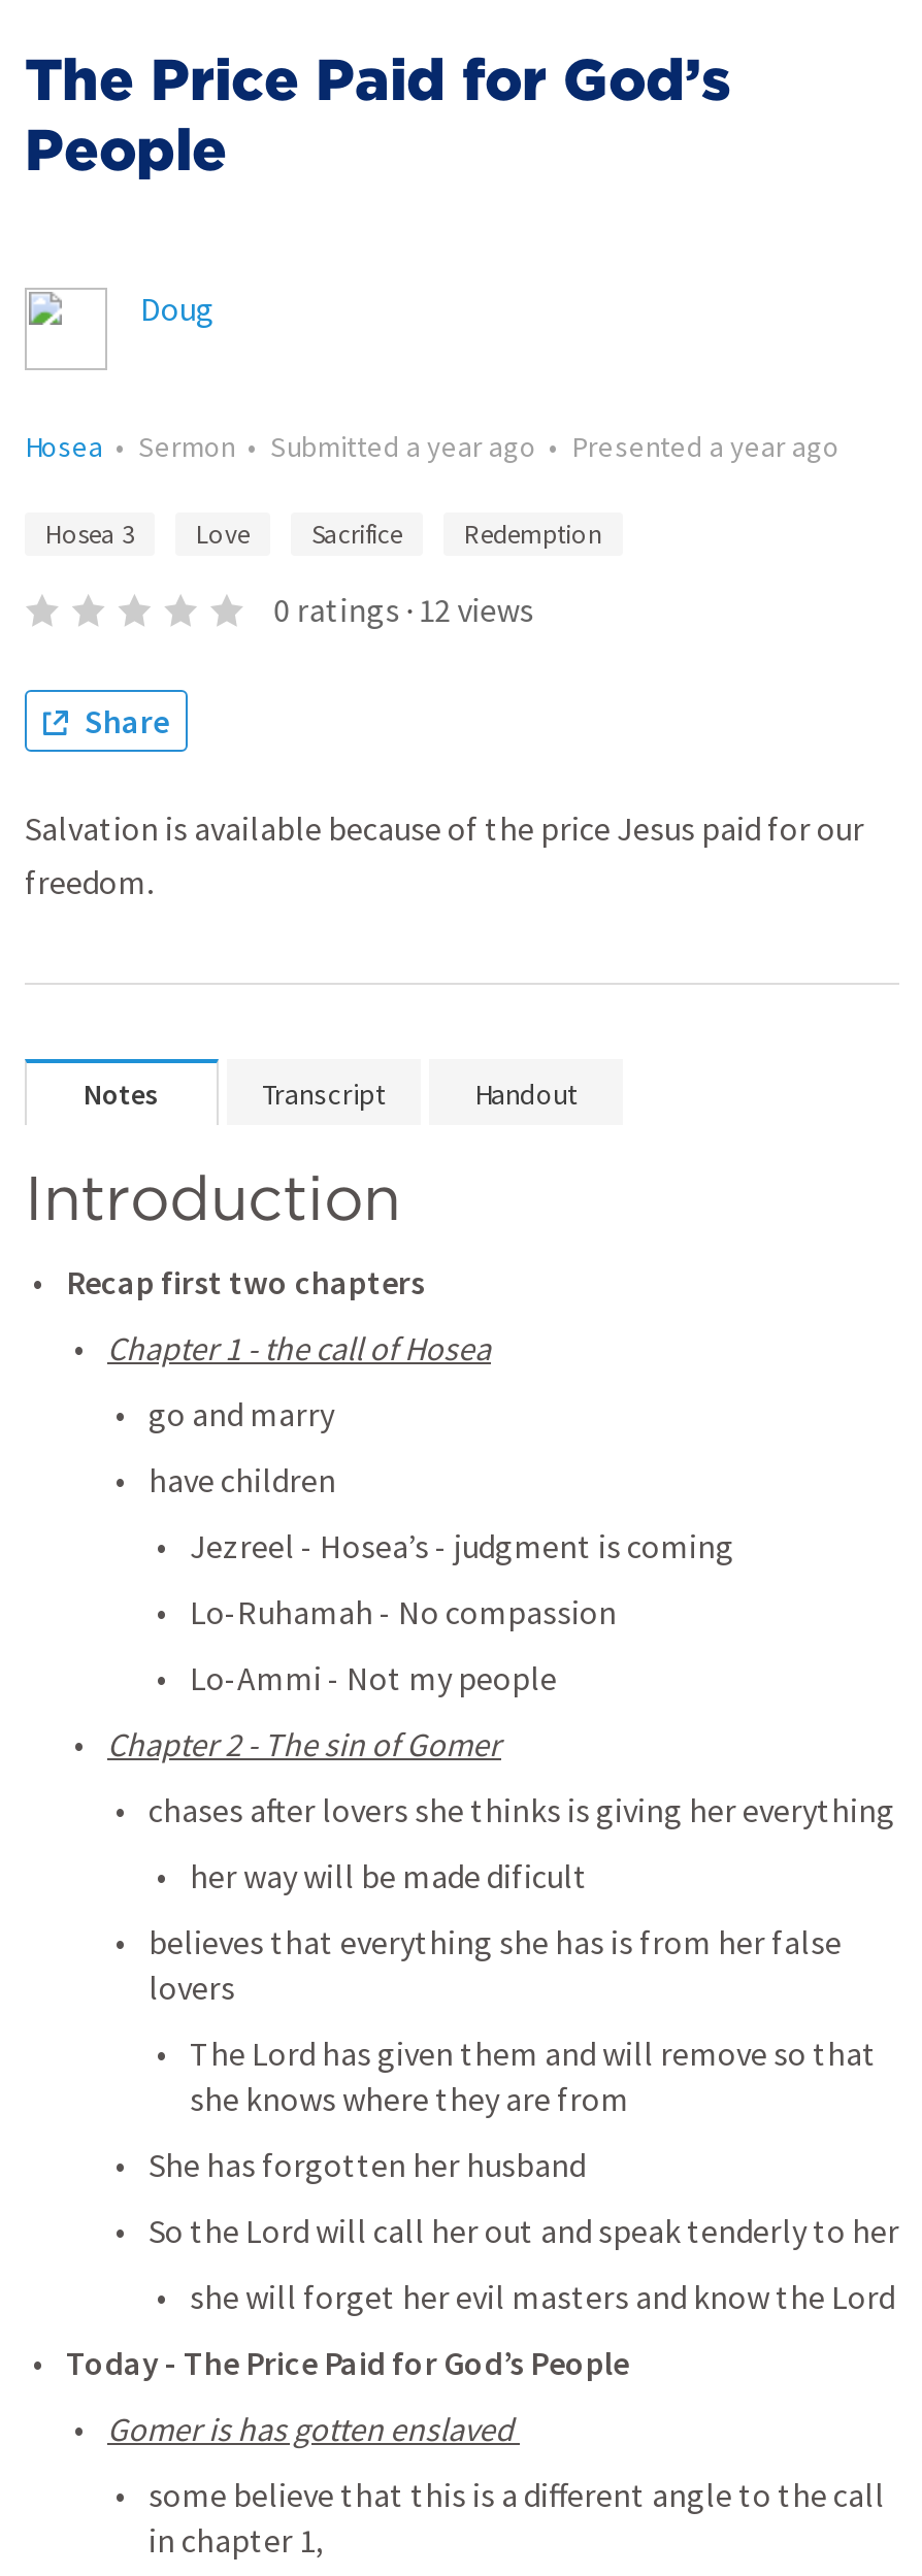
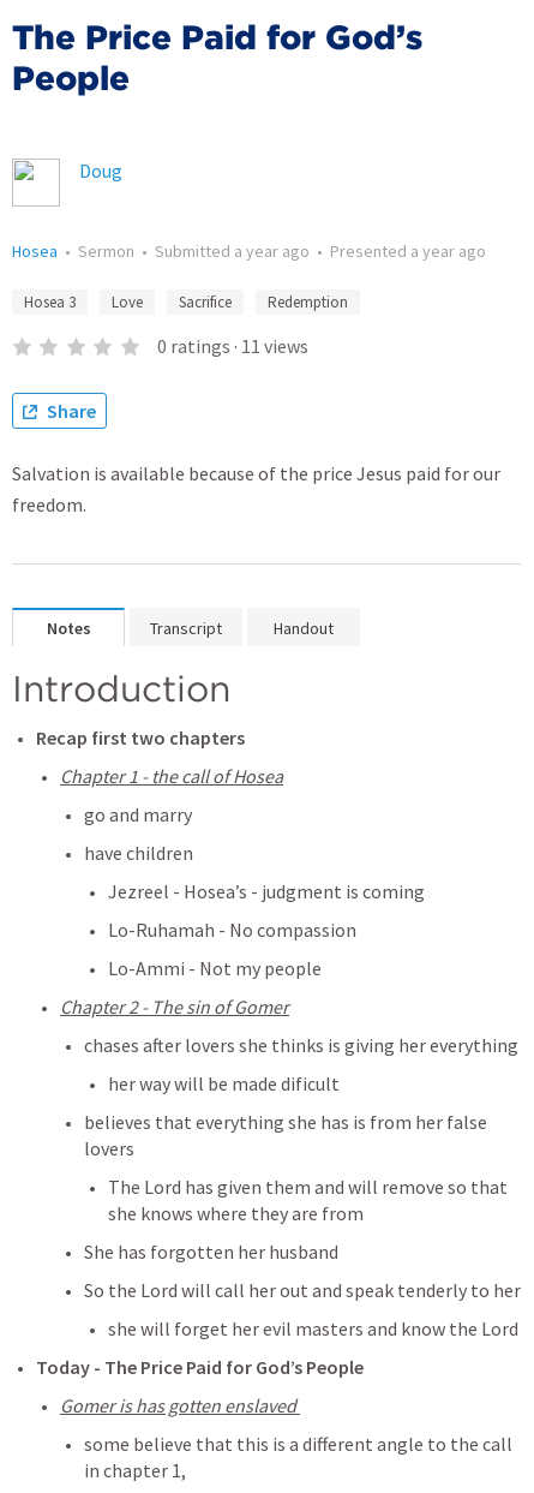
- 0 ratings · 12 views
+ 0 ratings · 11 views
